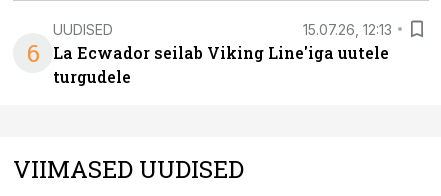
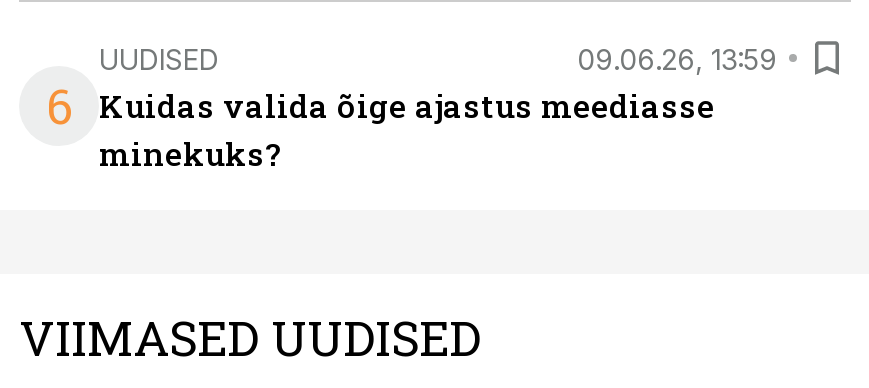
- 15.07.26, 12:13
- La Ecwador seilab Viking Line'iga uutele
- turgudele
+ 09.06.26, 13:59
+ Kuidas valida õige ajastus meediasse
+ minekuks?
